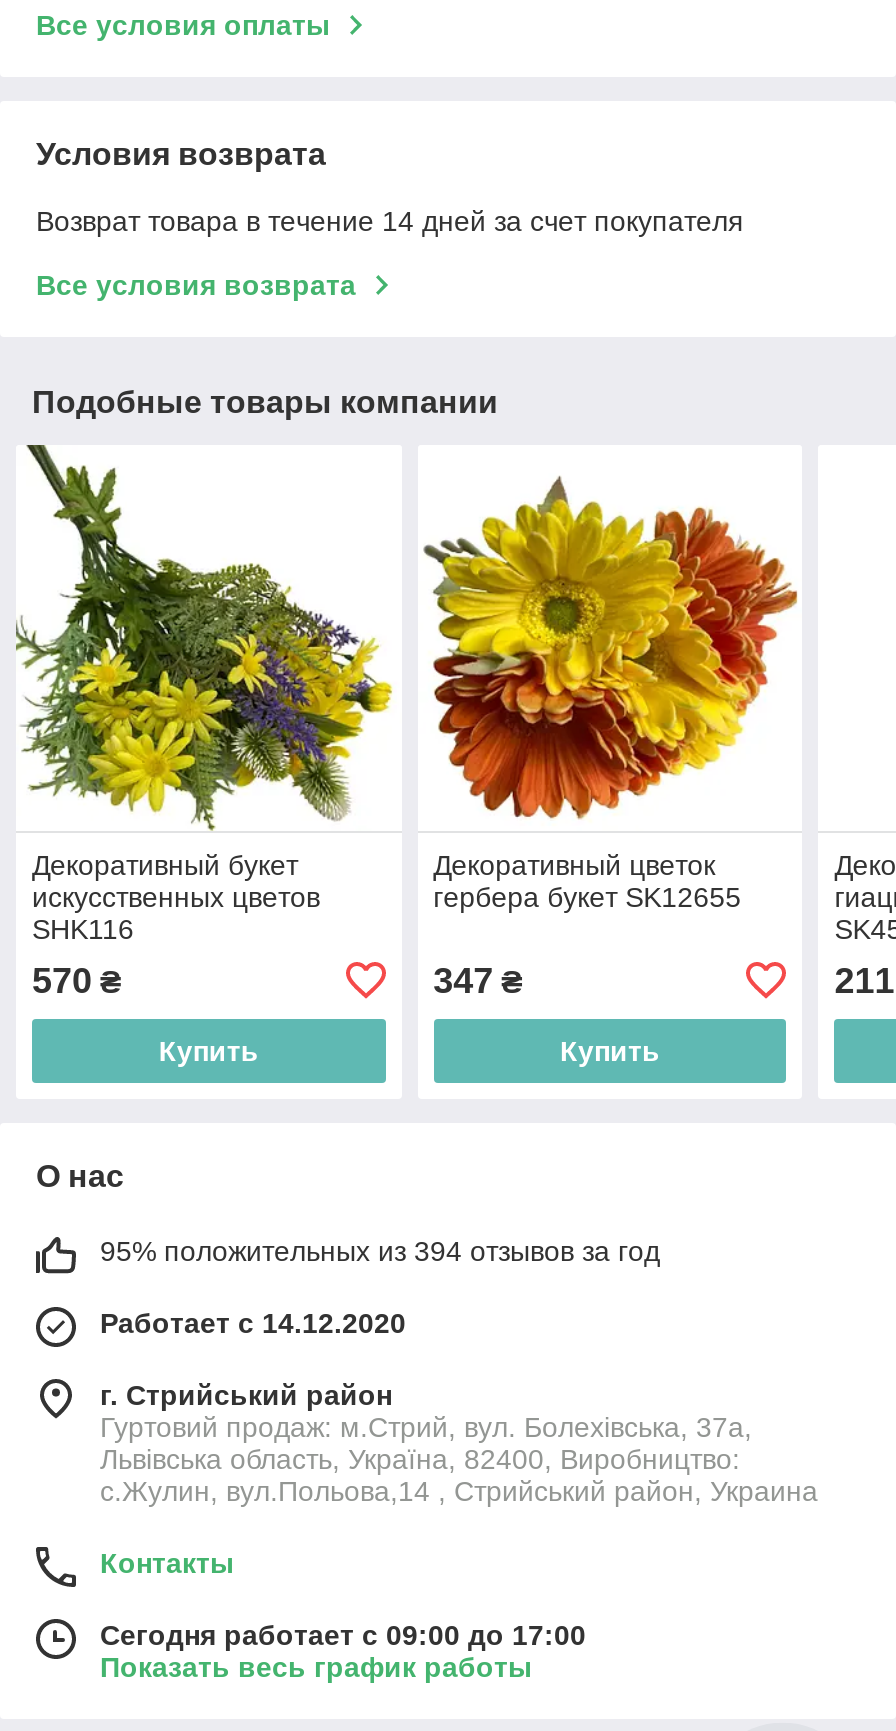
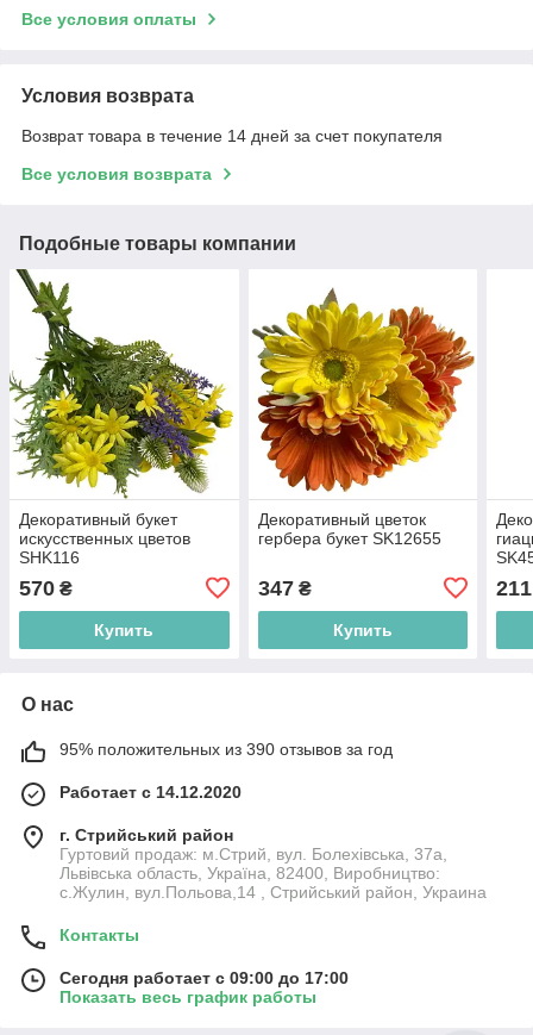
- 95% положительных из 394 отзывов за год
+ 95% положительных из 390 отзывов за год
